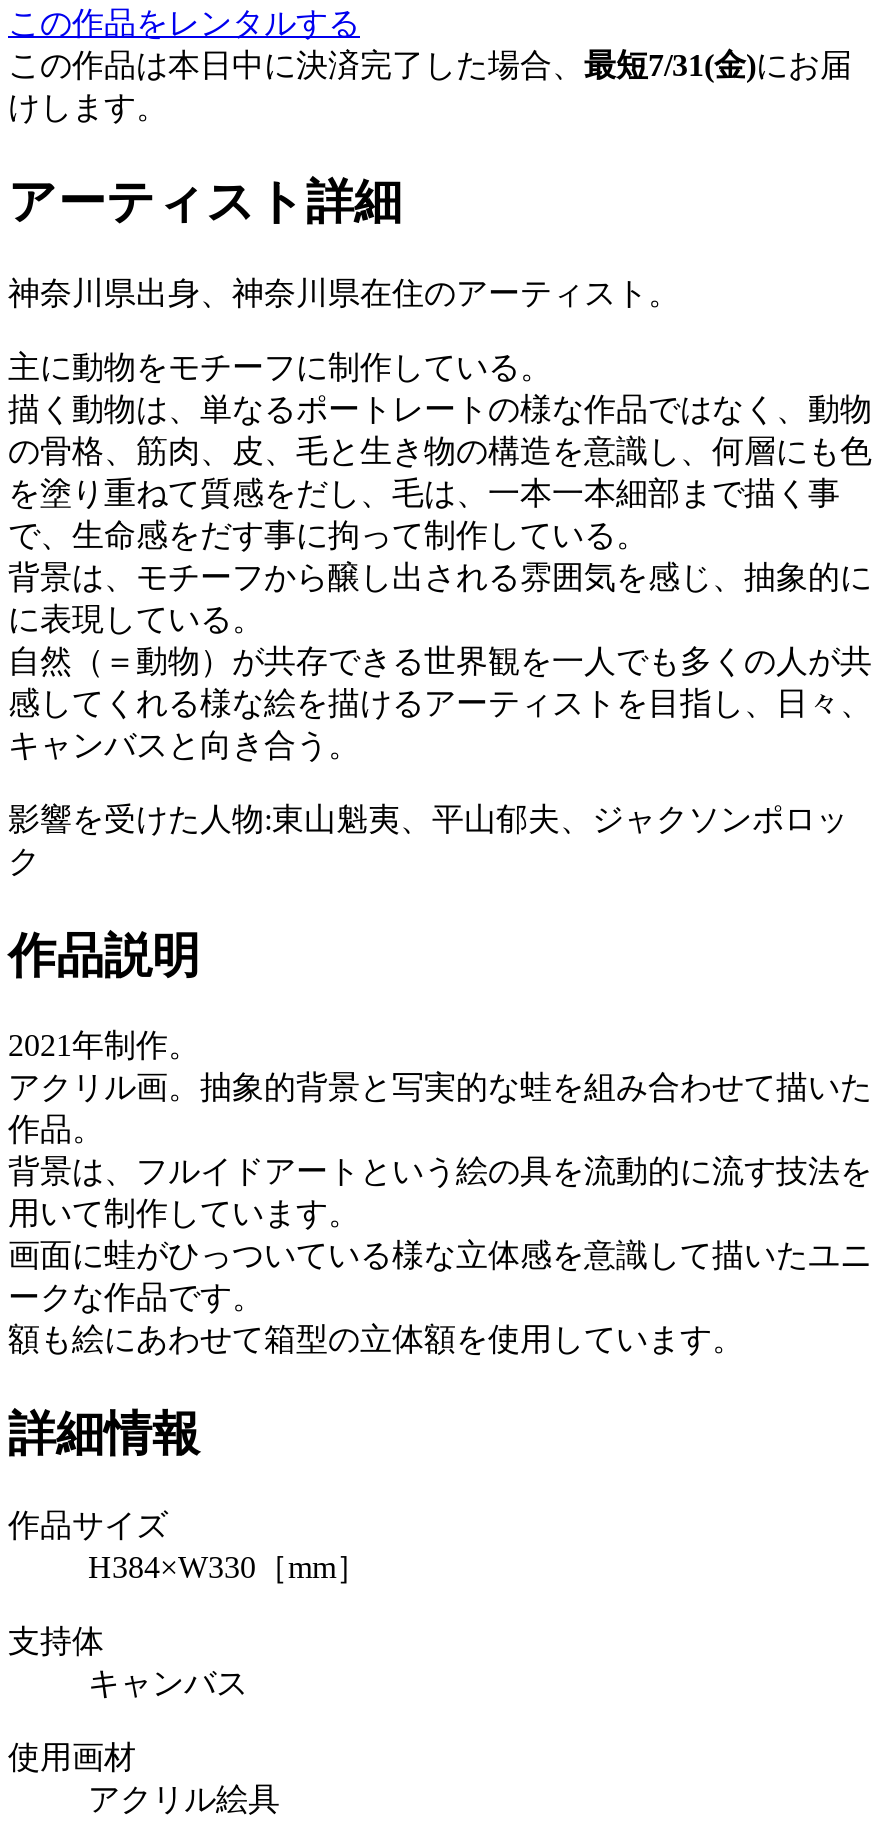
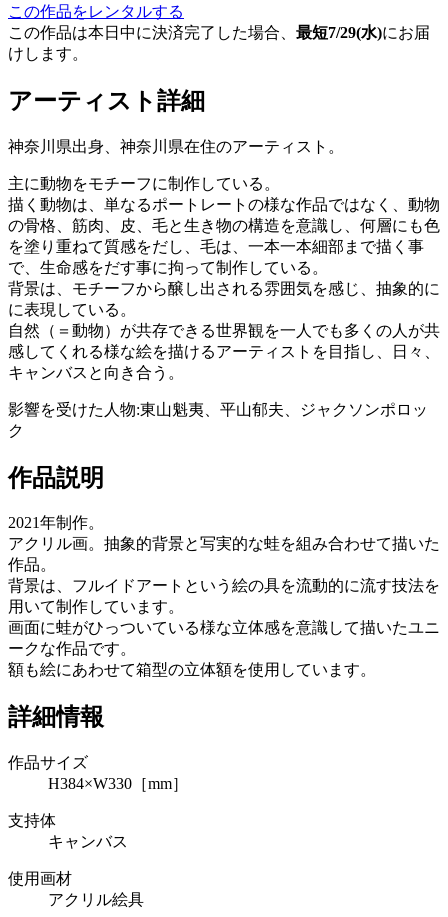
- この作品は本日中に決済完了した場合、最短7/31(金)にお届
+ この作品は本日中に決済完了した場合、最短7/29(水)にお届
